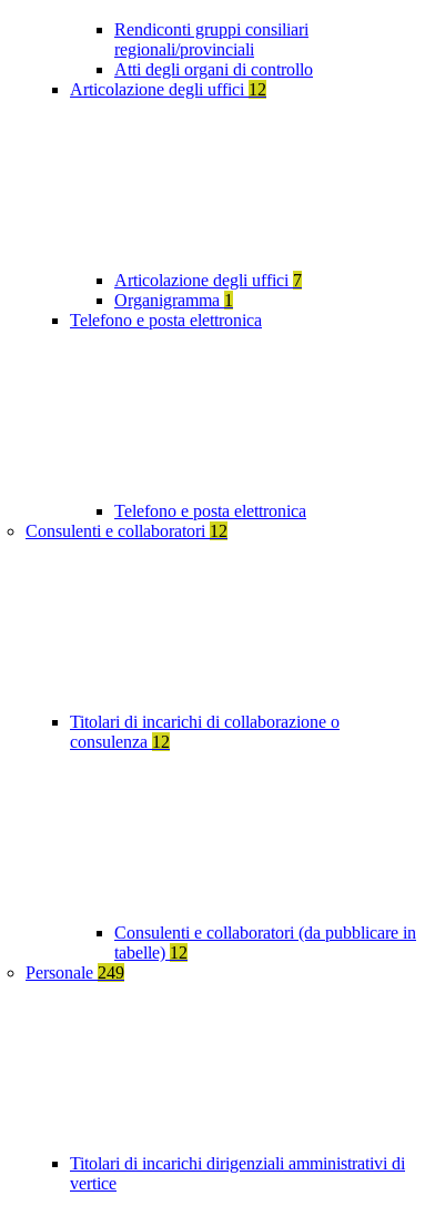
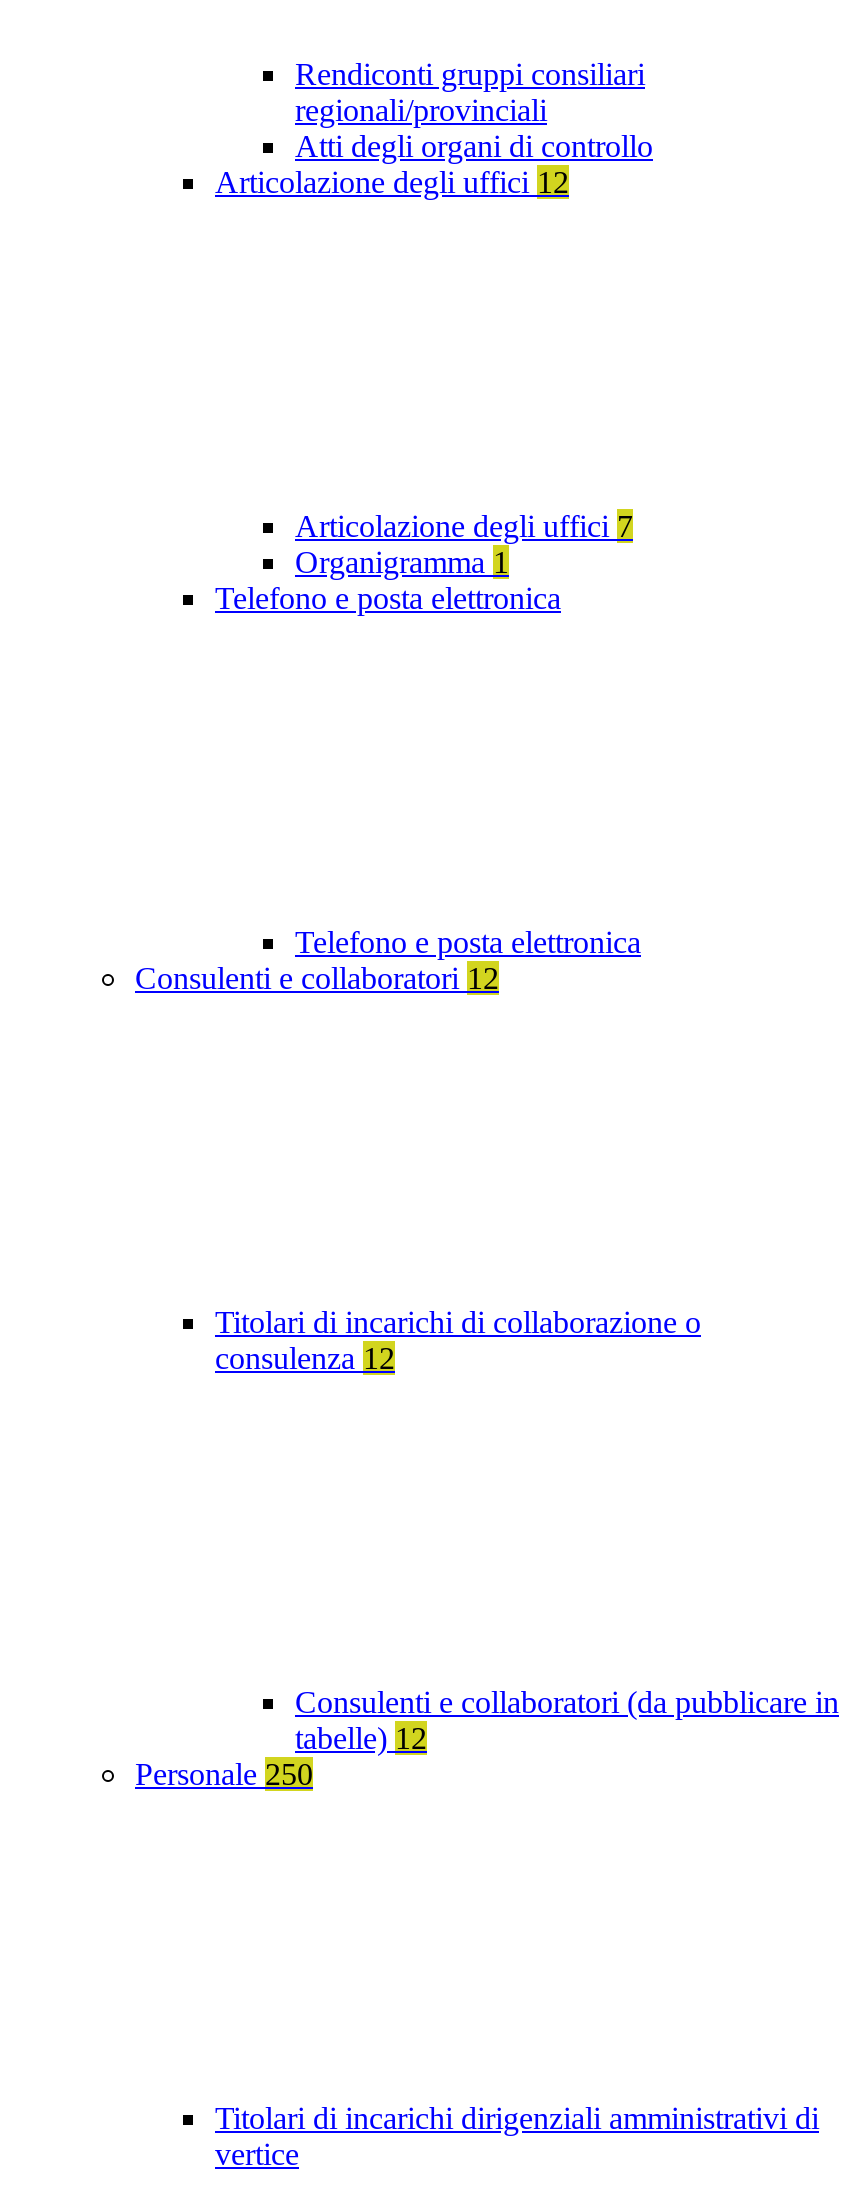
- Personale 249
+ Personale 250
